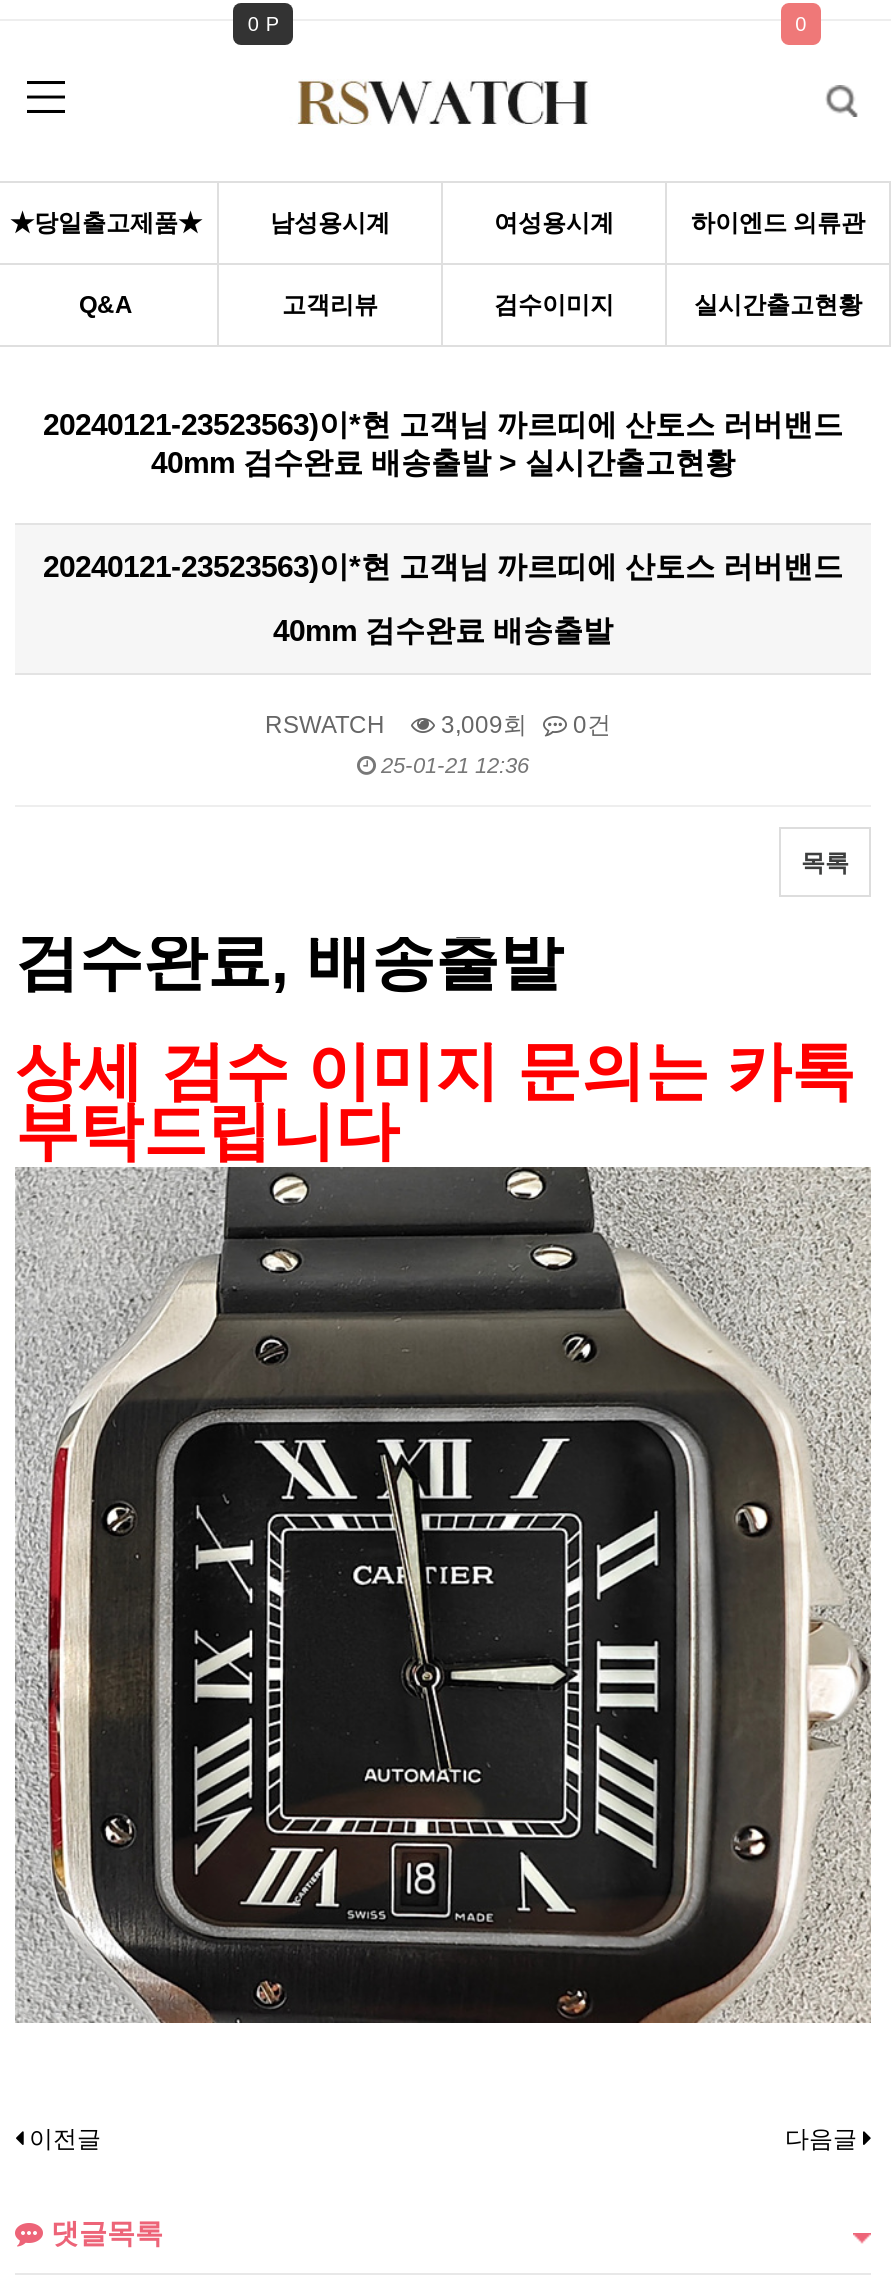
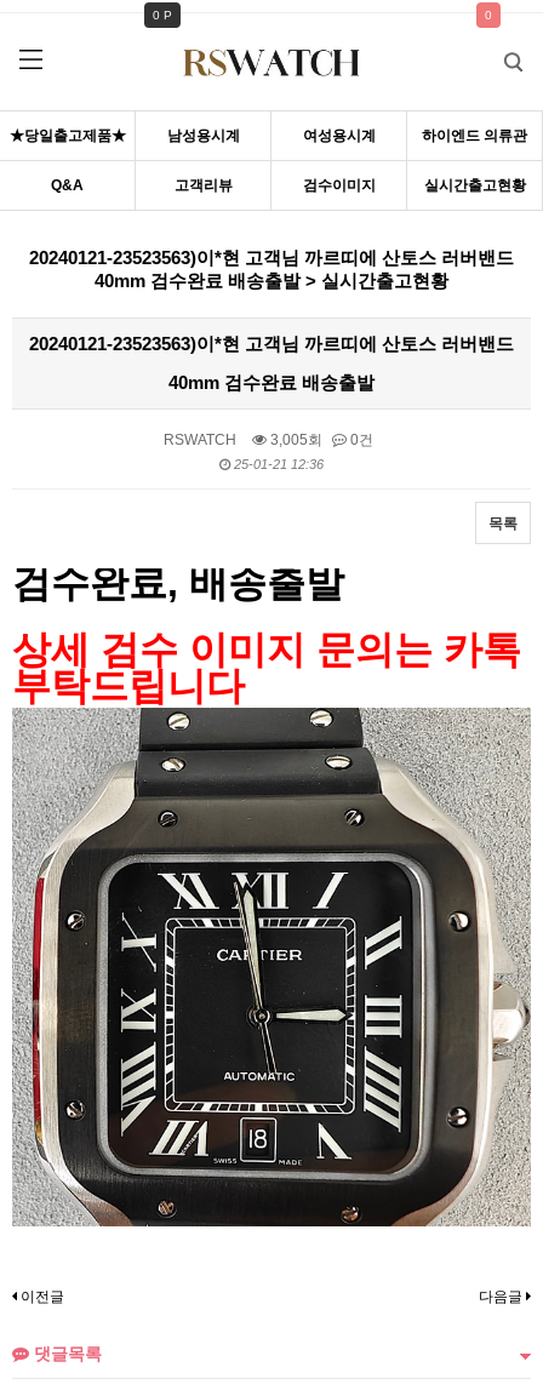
- RSWATCH 3,009회 0건
+ RSWATCH 3,005회 0건
